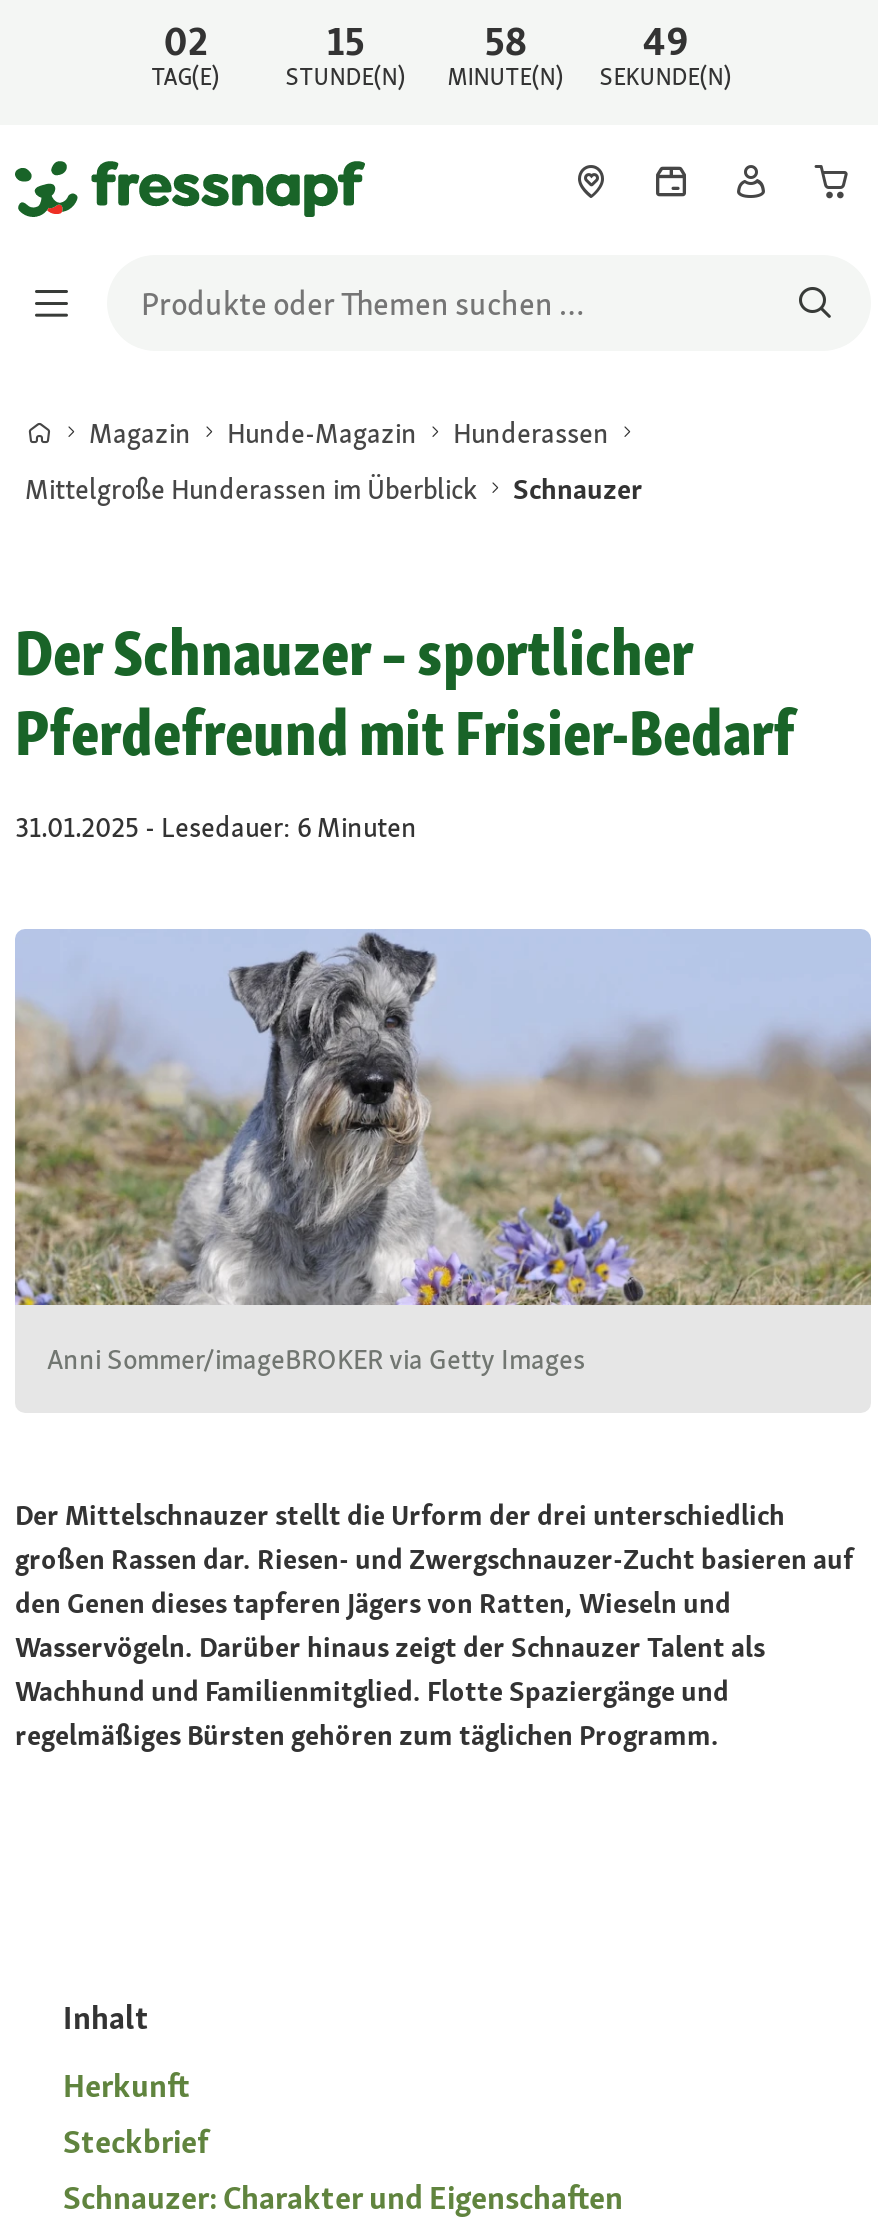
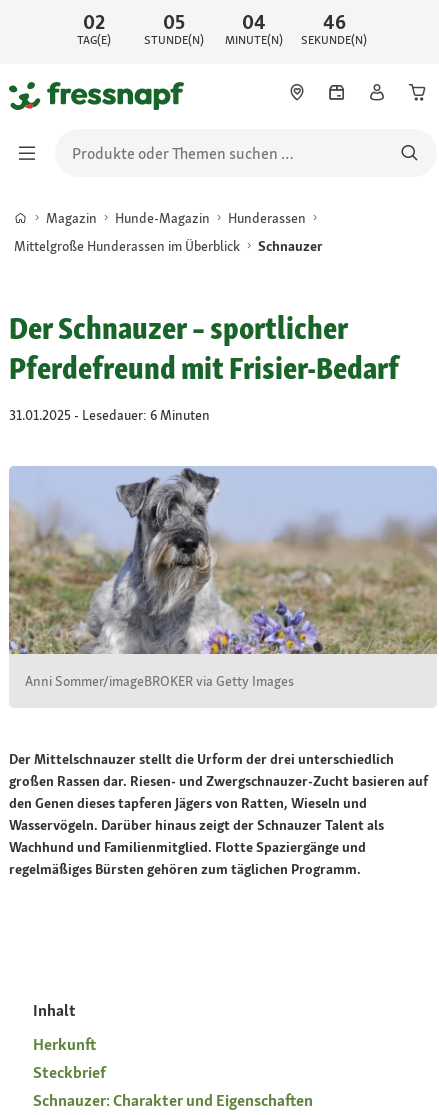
- 15
+ 05

- 58
+ 04

- 49
+ 46
